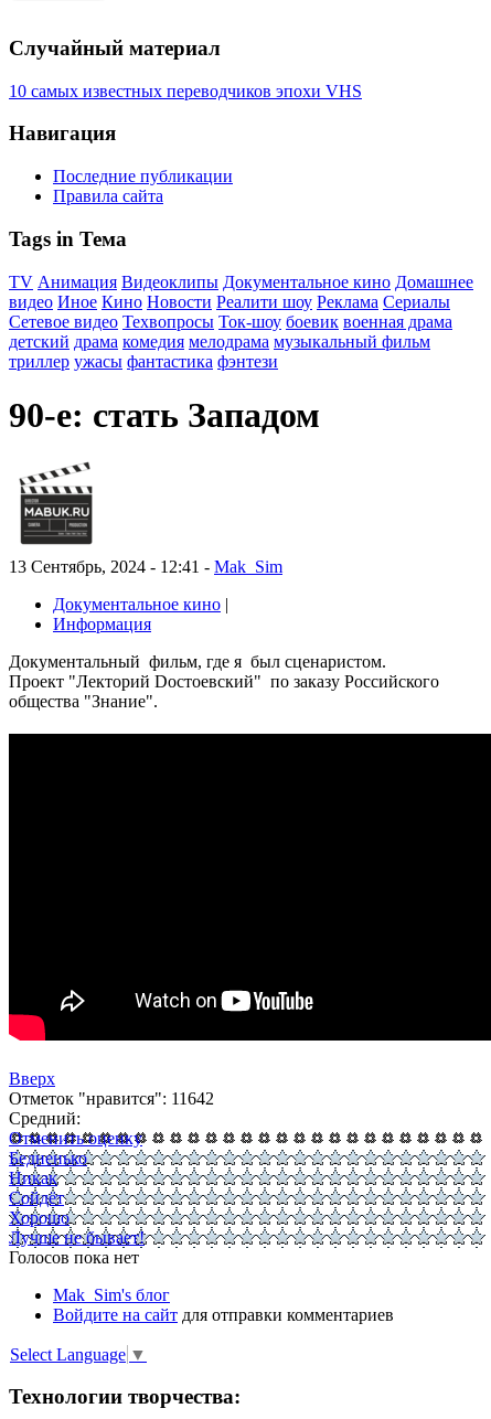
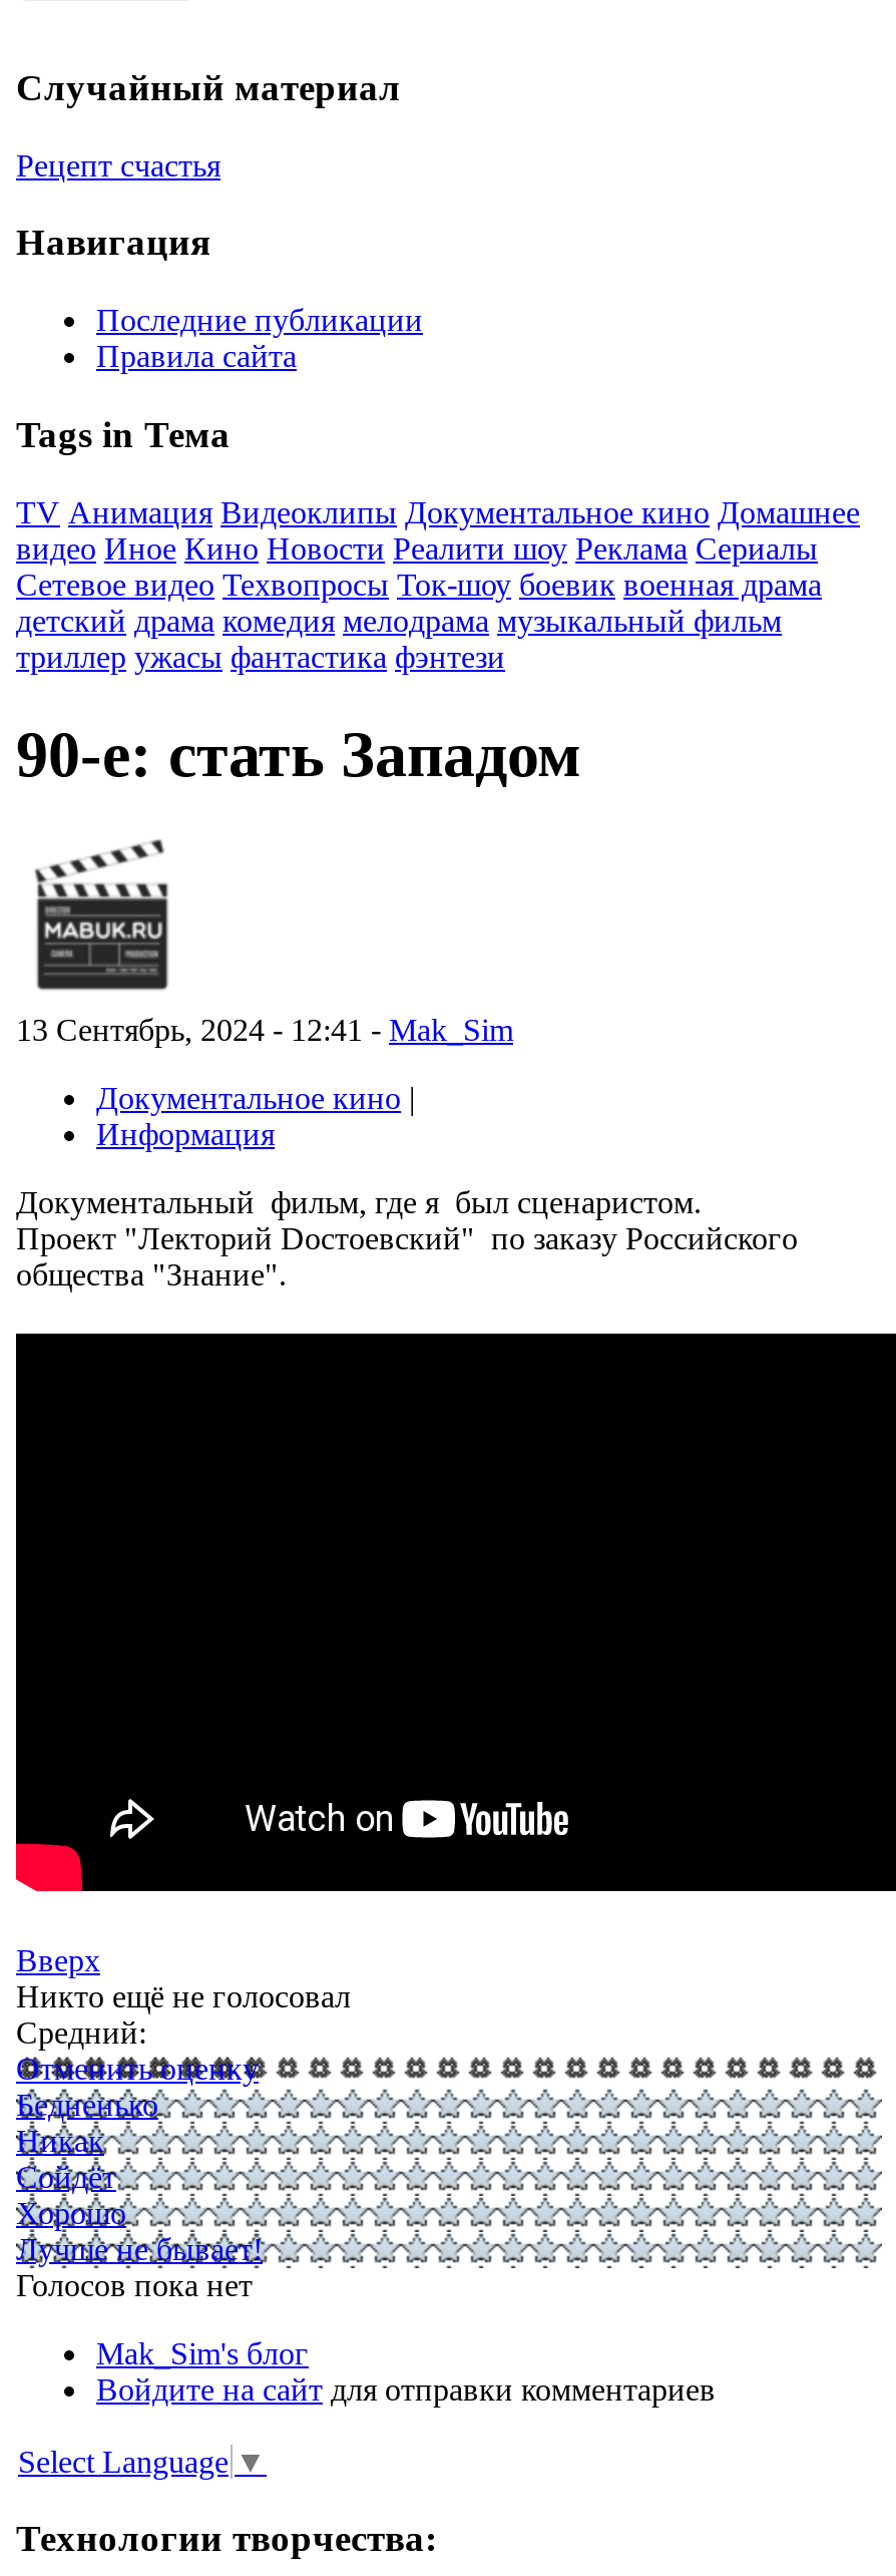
- 10 самых известных переводчиков эпохи VHS
+ Рецепт счастья

- Отметок "нравится": 11642
+ Никто ещё не голосовал
